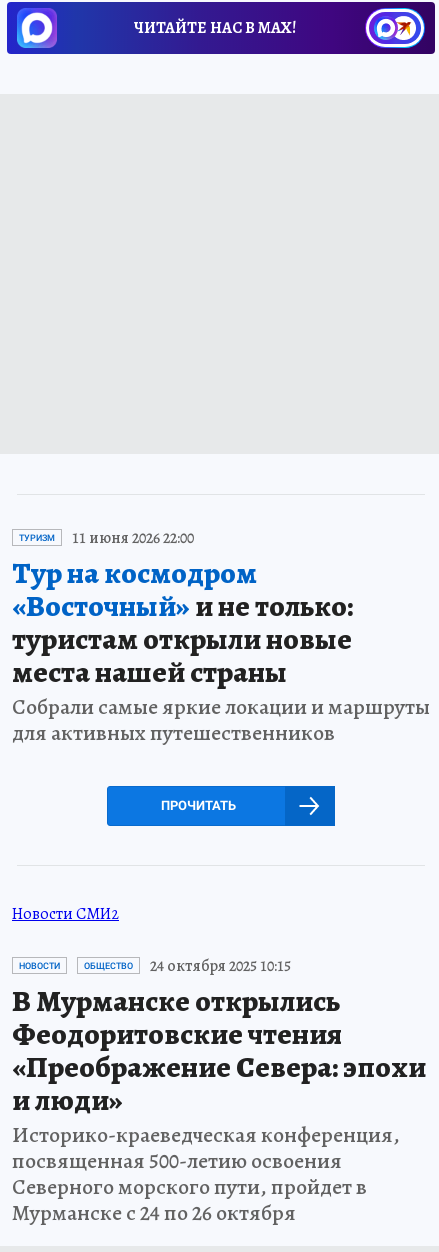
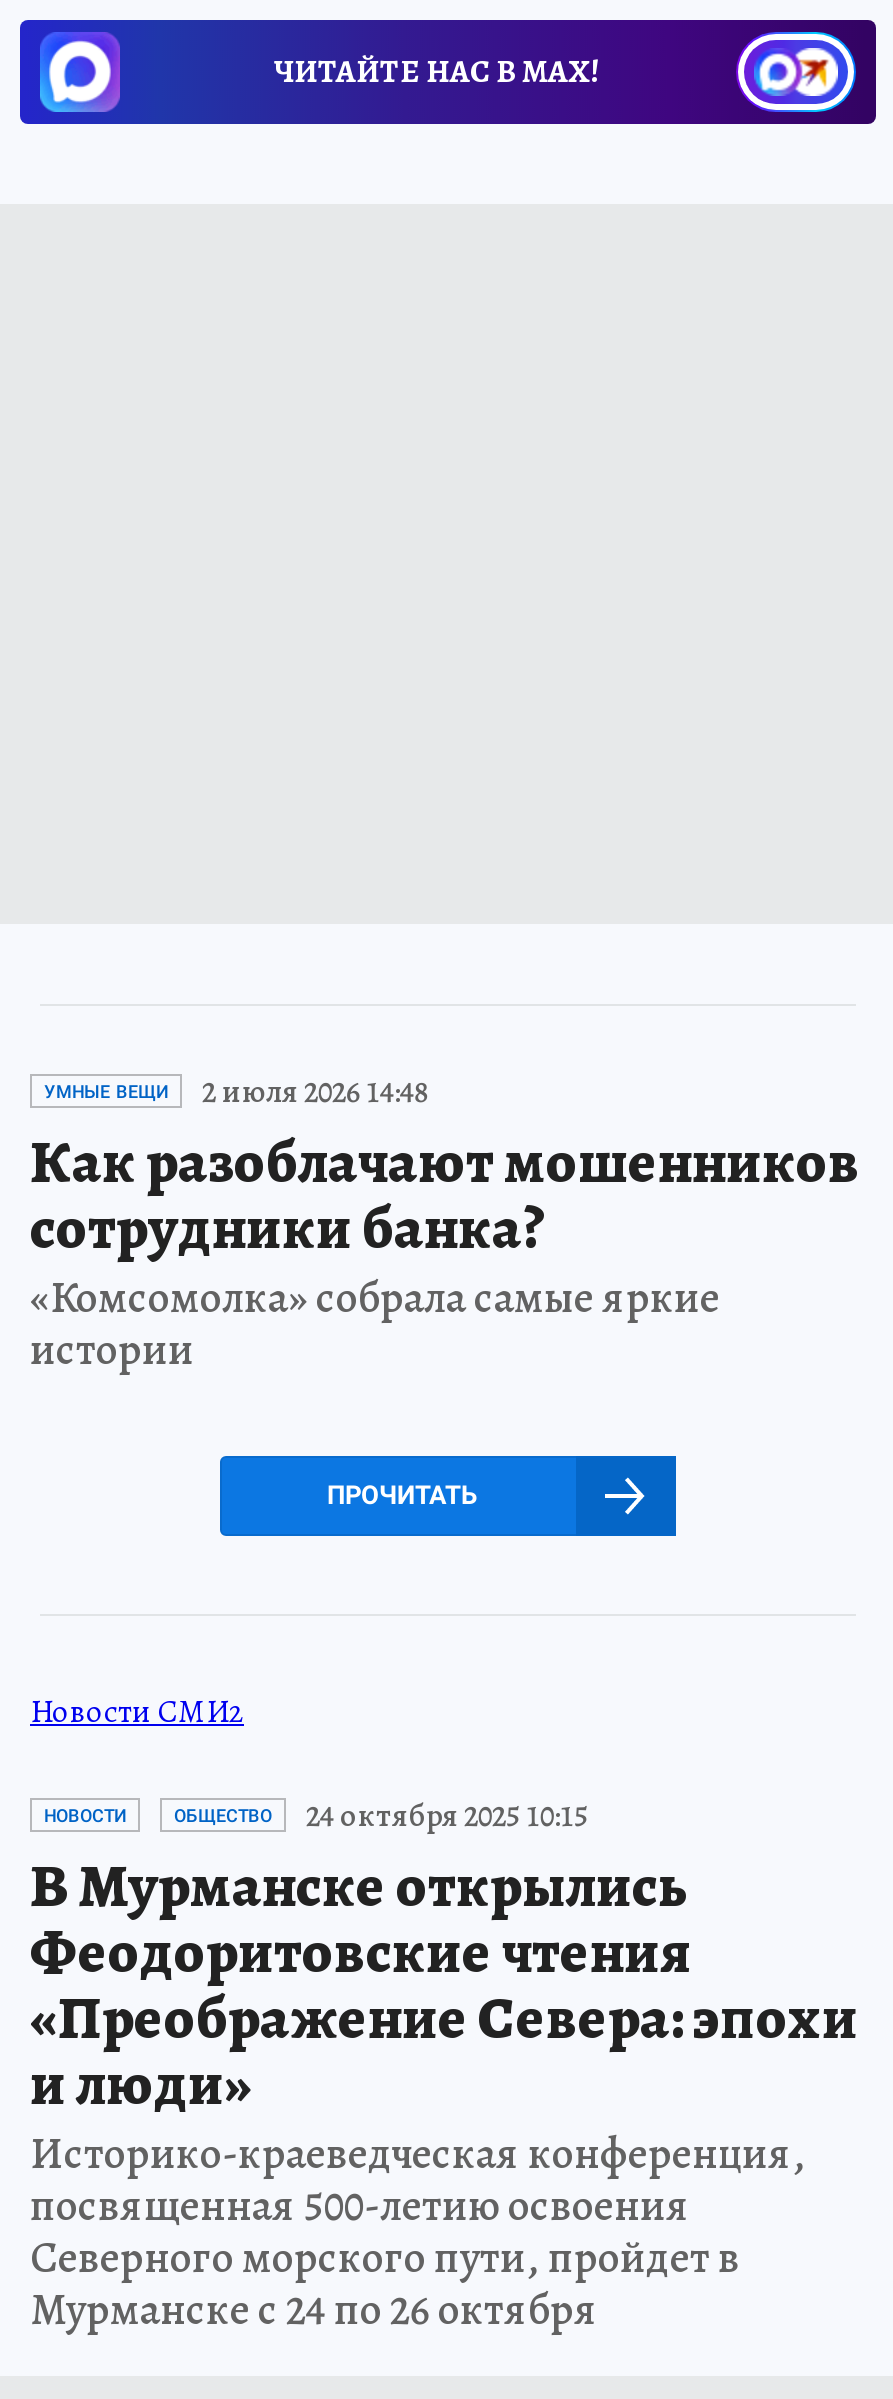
- ТУРИЗМ
- 11 июня 2026 22:00
- Тур на космодром
- «Восточный»и не только:
- туристам открыли новые
- места нашей страны
- Собрали самые яркие локации и маршруты
- для активных путешественников
+ УМНЫЕ ВЕЩИ
+ 2 июля 2026 14:48
+ Как разоблачают мошенников
+ сотрудники банка?
+ «Комсомолка» собрала самые яркие
+ истории
